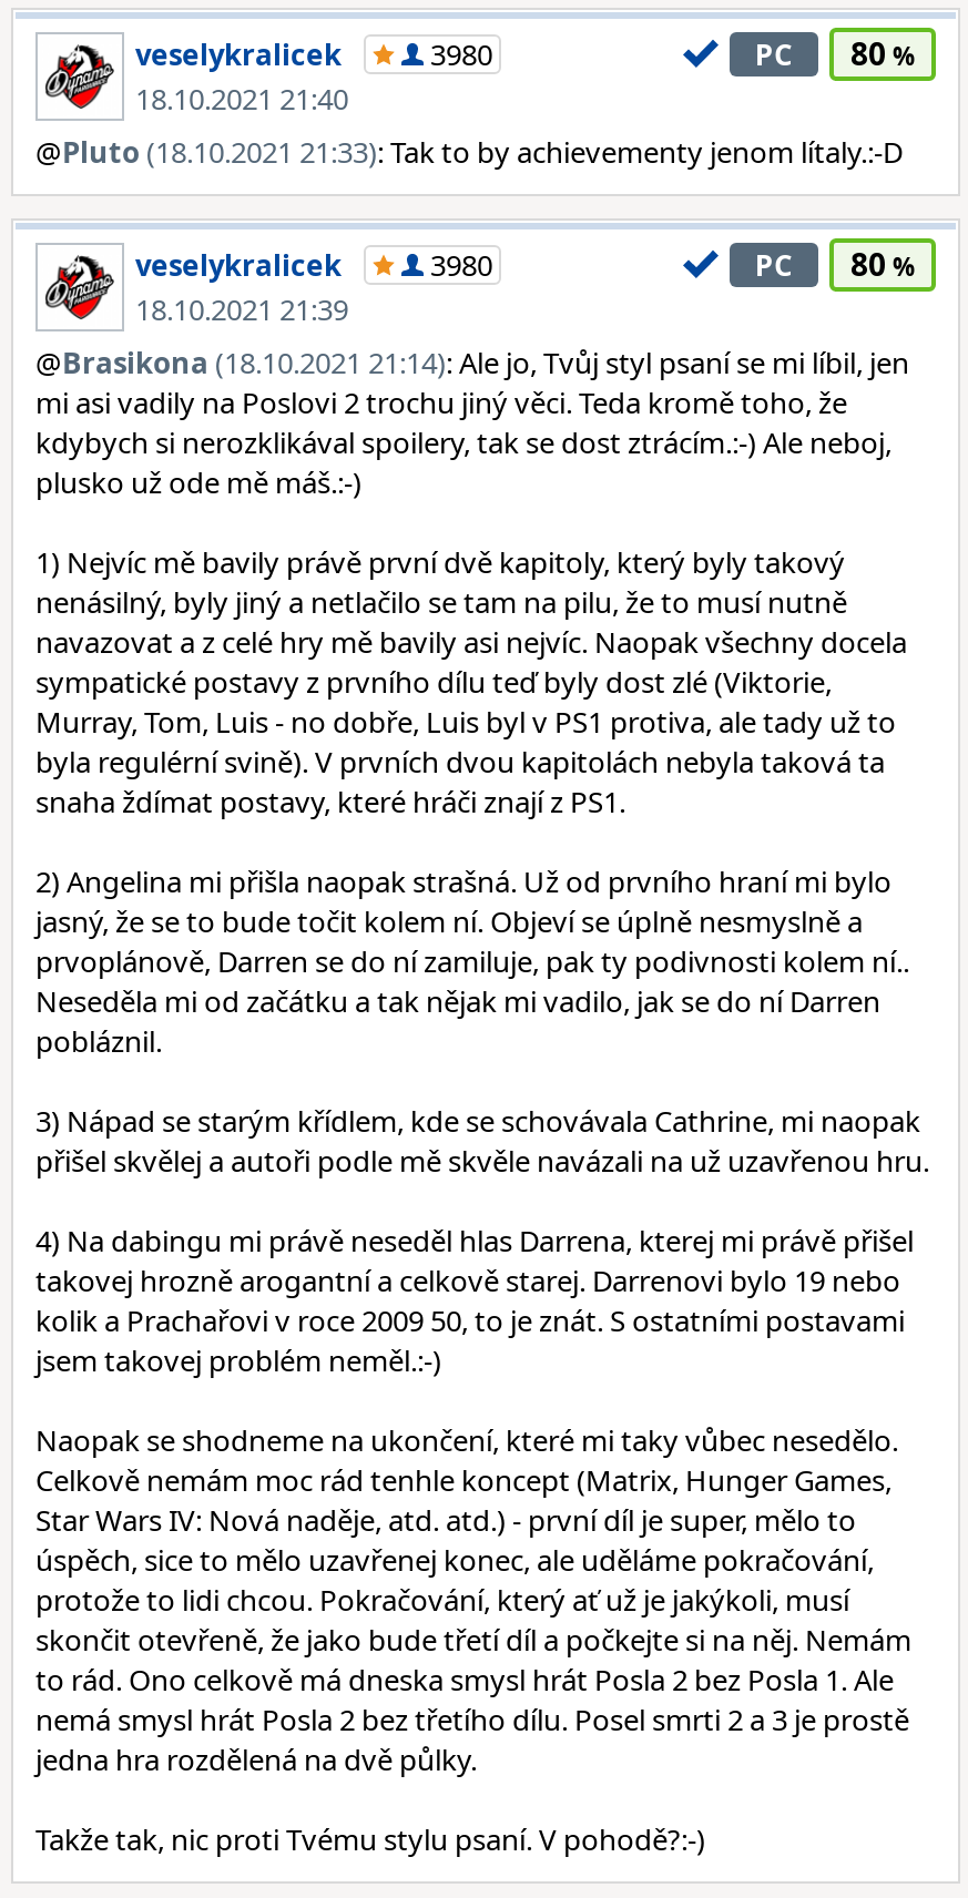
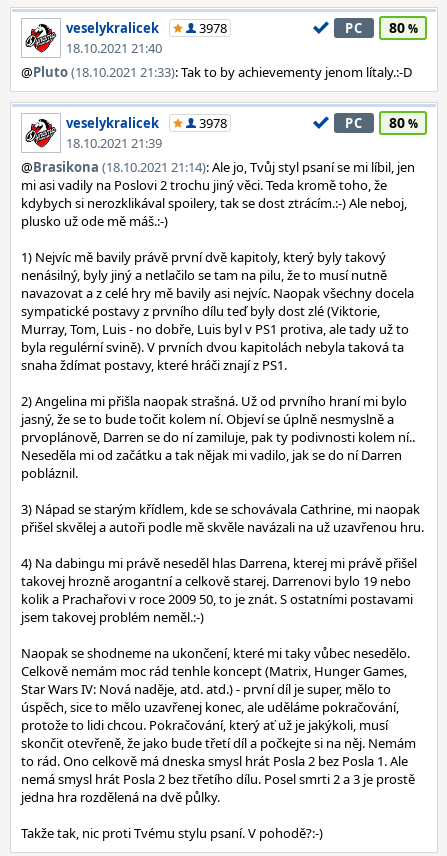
- 3980
+ 3978

- 3980
+ 3978
